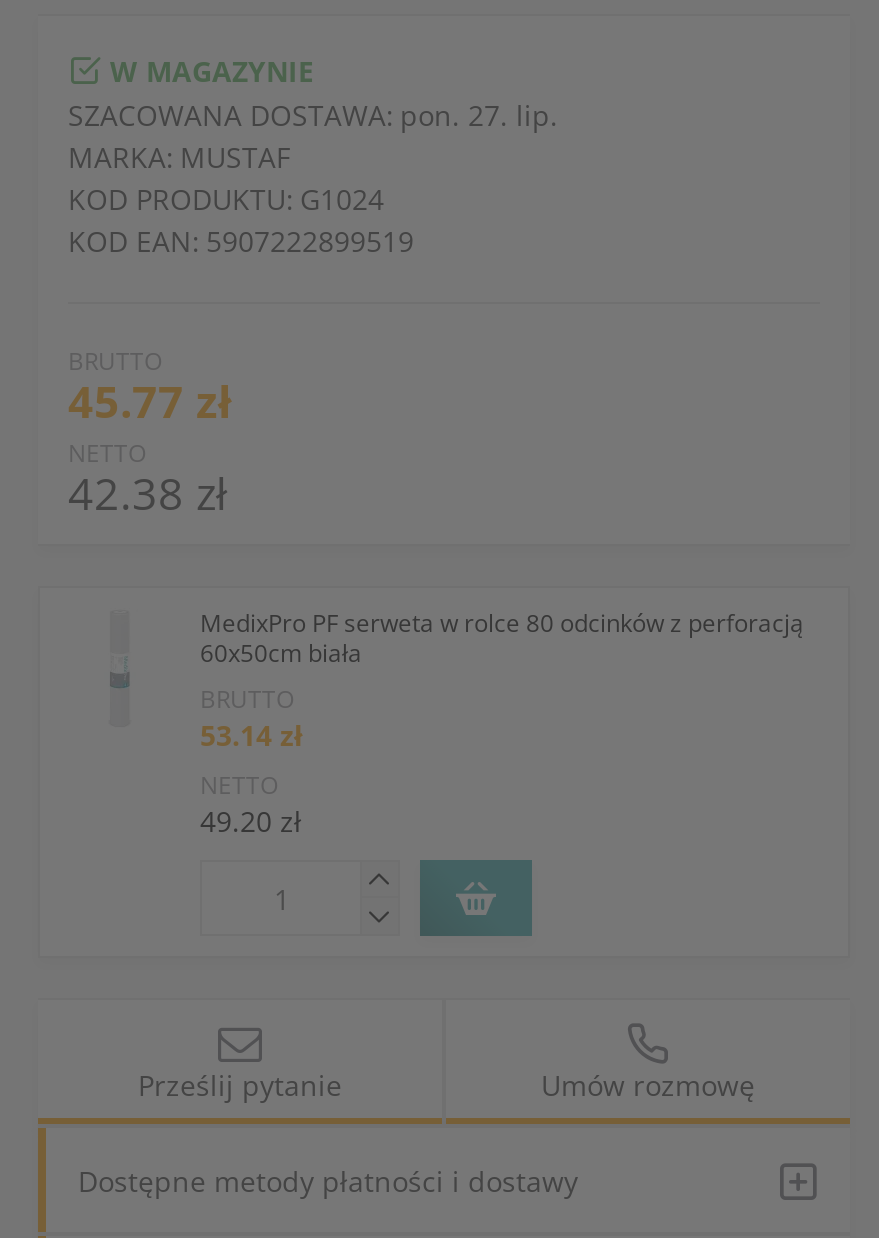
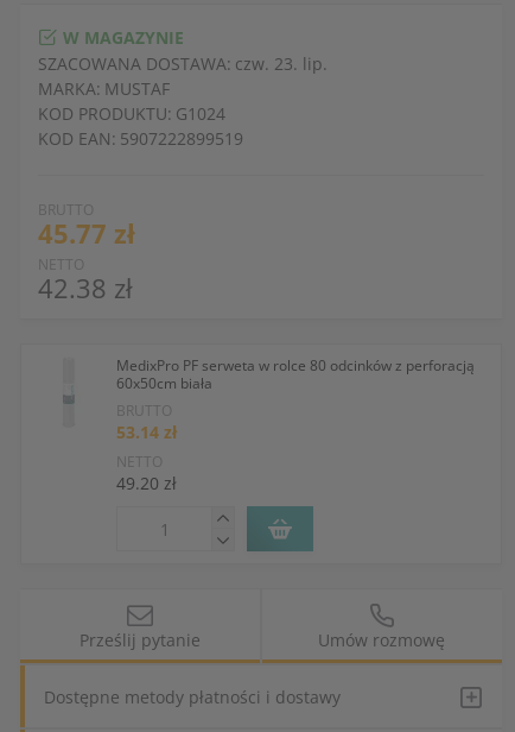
- SZACOWANA DOSTAWA: pon. 27. lip.
+ SZACOWANA DOSTAWA: czw. 23. lip.
